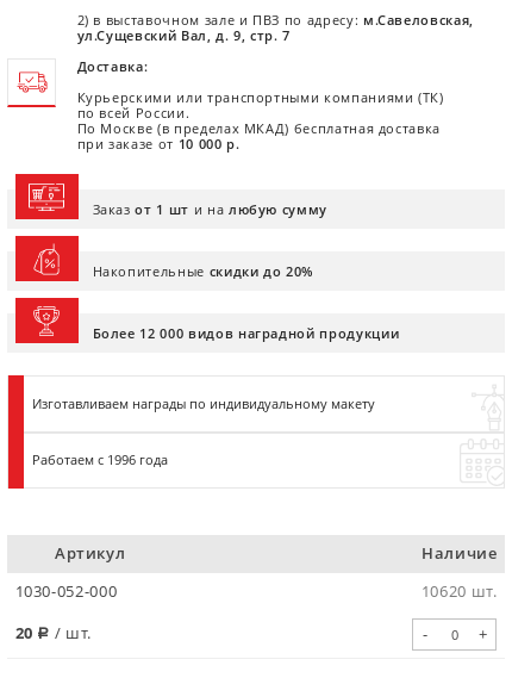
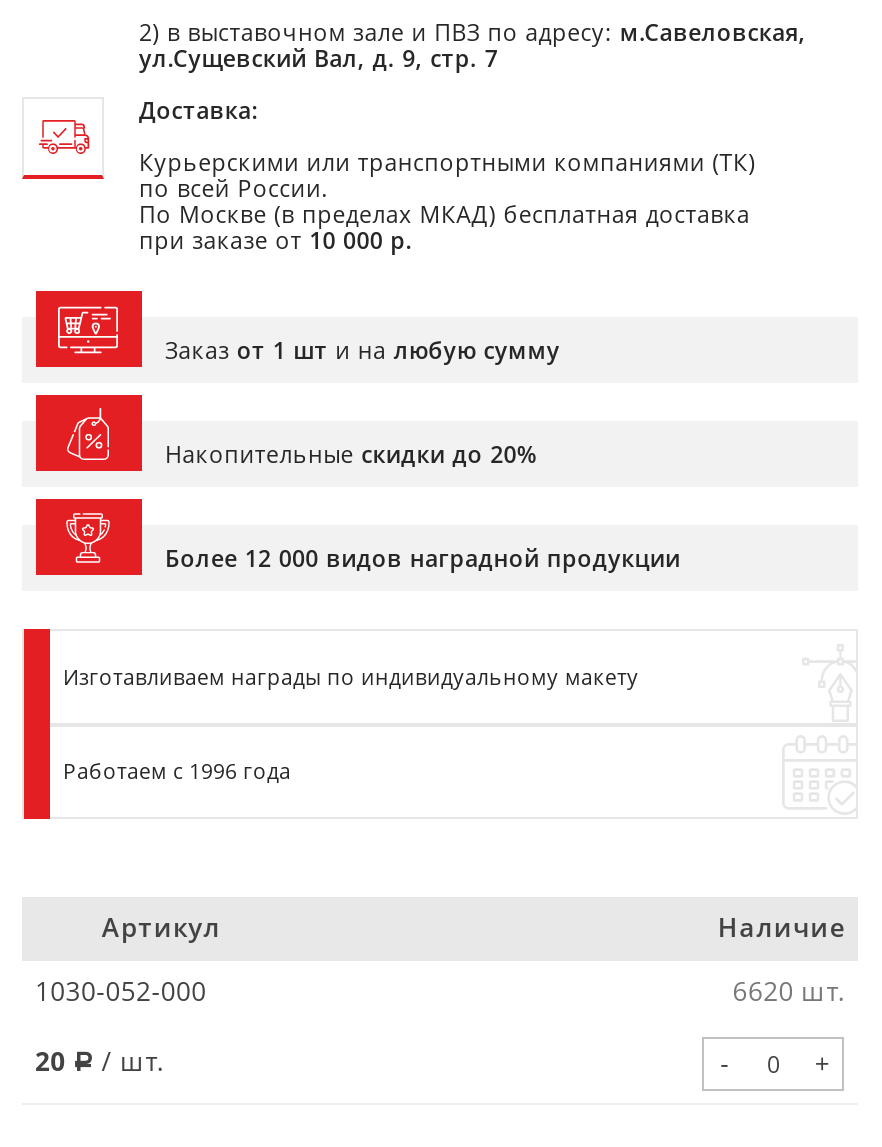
- 10620 шт.
+ 6620 шт.
